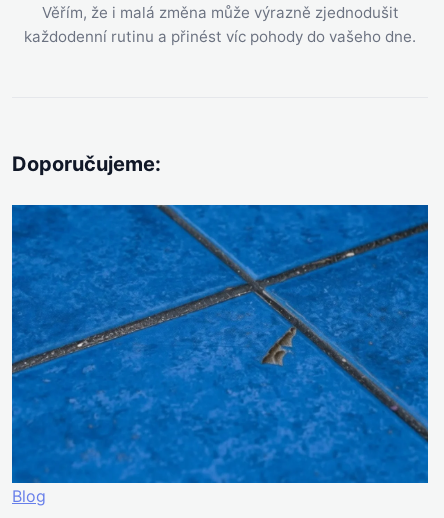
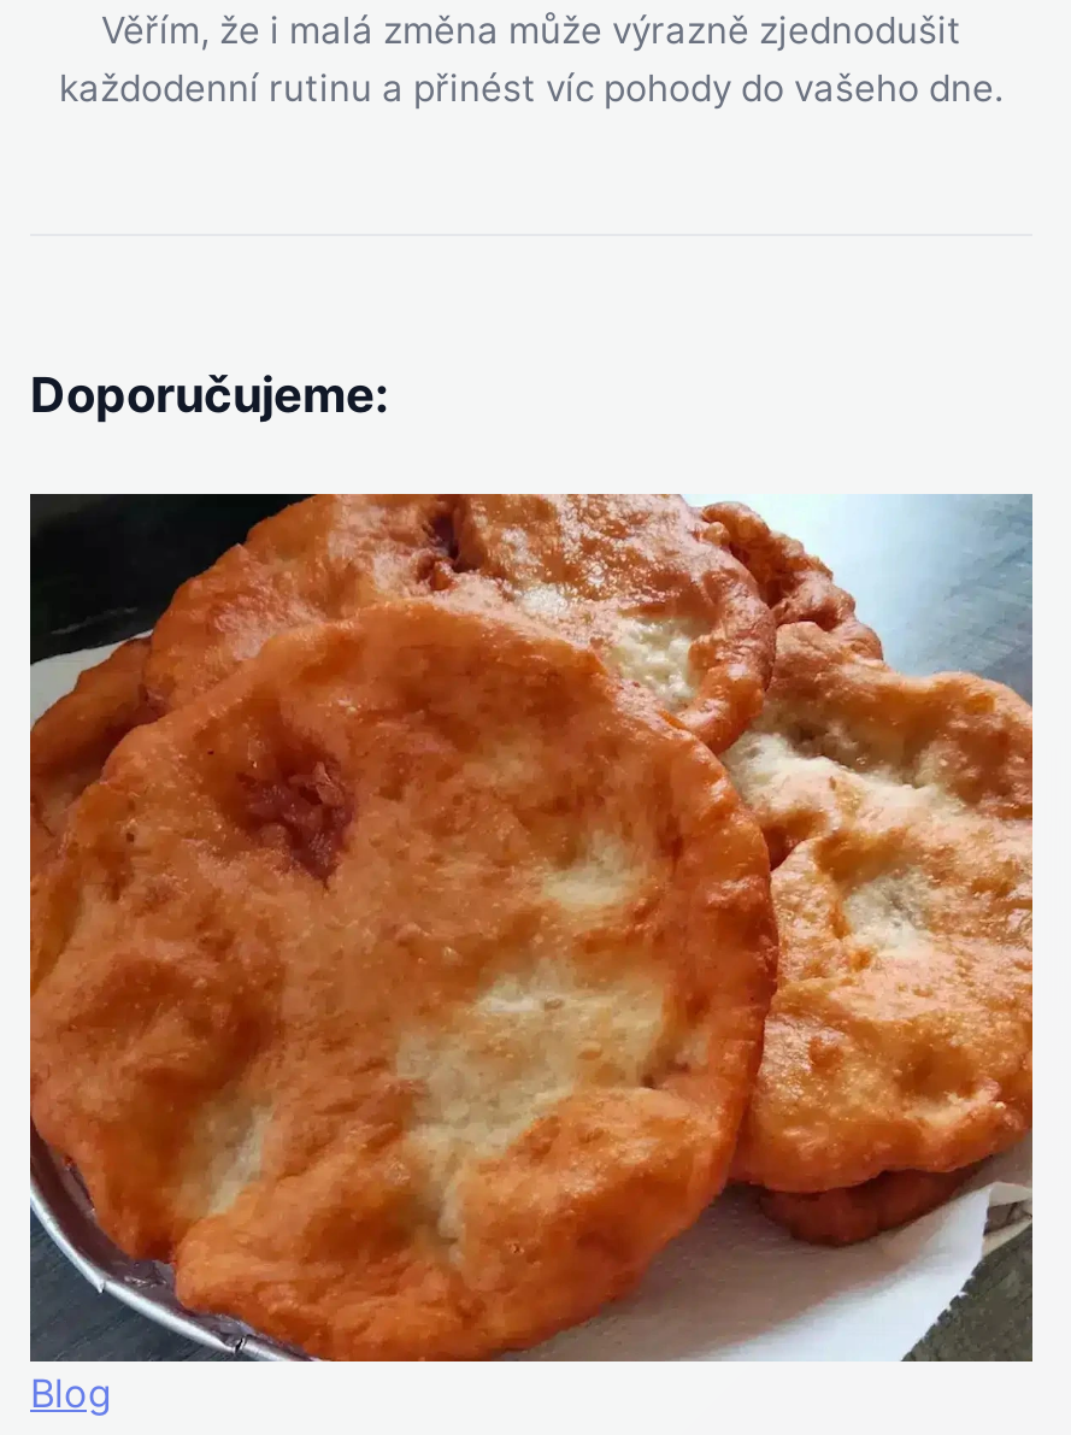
- [image]
+ [image]
